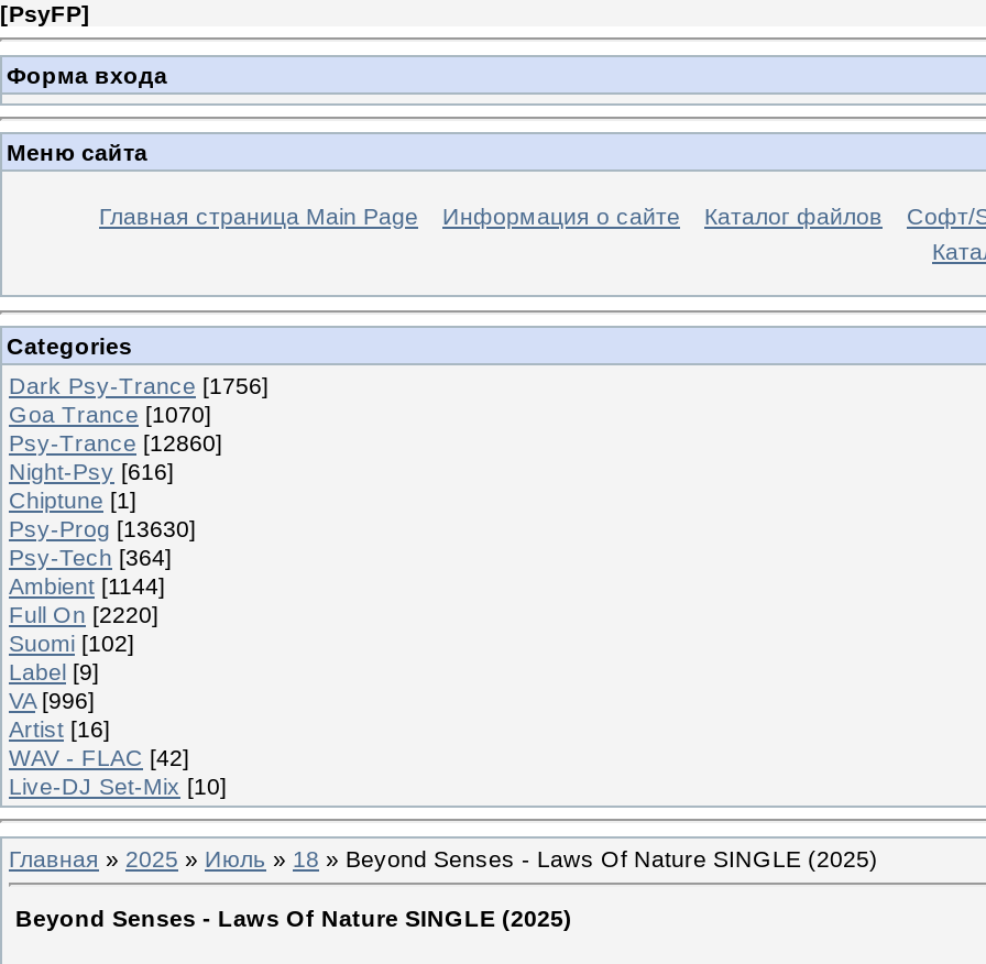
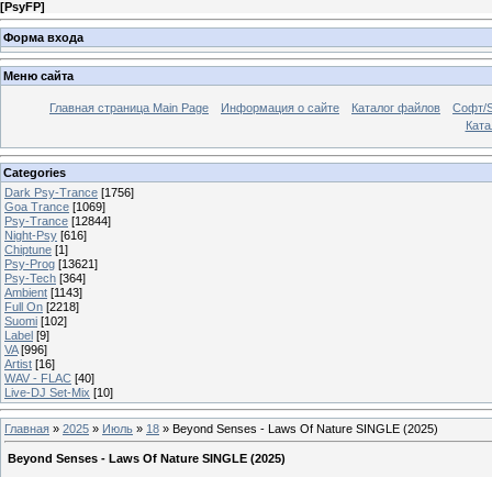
- Goa Trance [1070]
+ Goa Trance [1069]

- Psy-Trance [12860]
+ Psy-Trance [12844]

- Psy-Prog [13630]
+ Psy-Prog [13621]

- Ambient [1144]
+ Ambient [1143]

- Full On [2220]
+ Full On [2218]

- WAV - FLAC [42]
+ WAV - FLAC [40]
